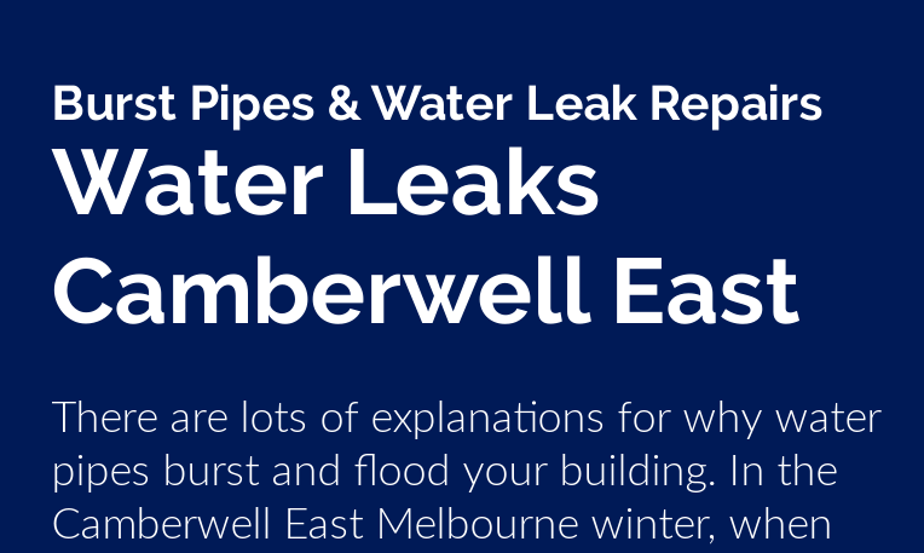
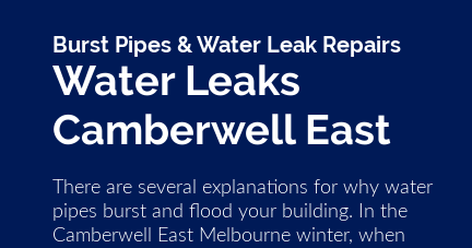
- There are lots of explanations for why water
+ There are several explanations for why water
